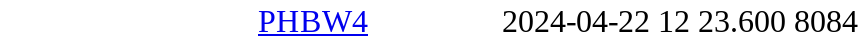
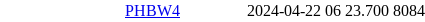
- 2024-04-22 12 23.600 8084
+ 2024-04-22 06 23.700 8084
